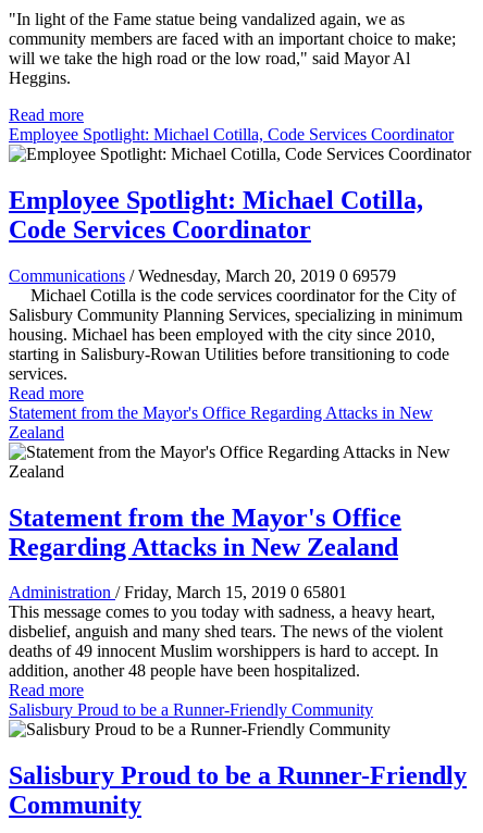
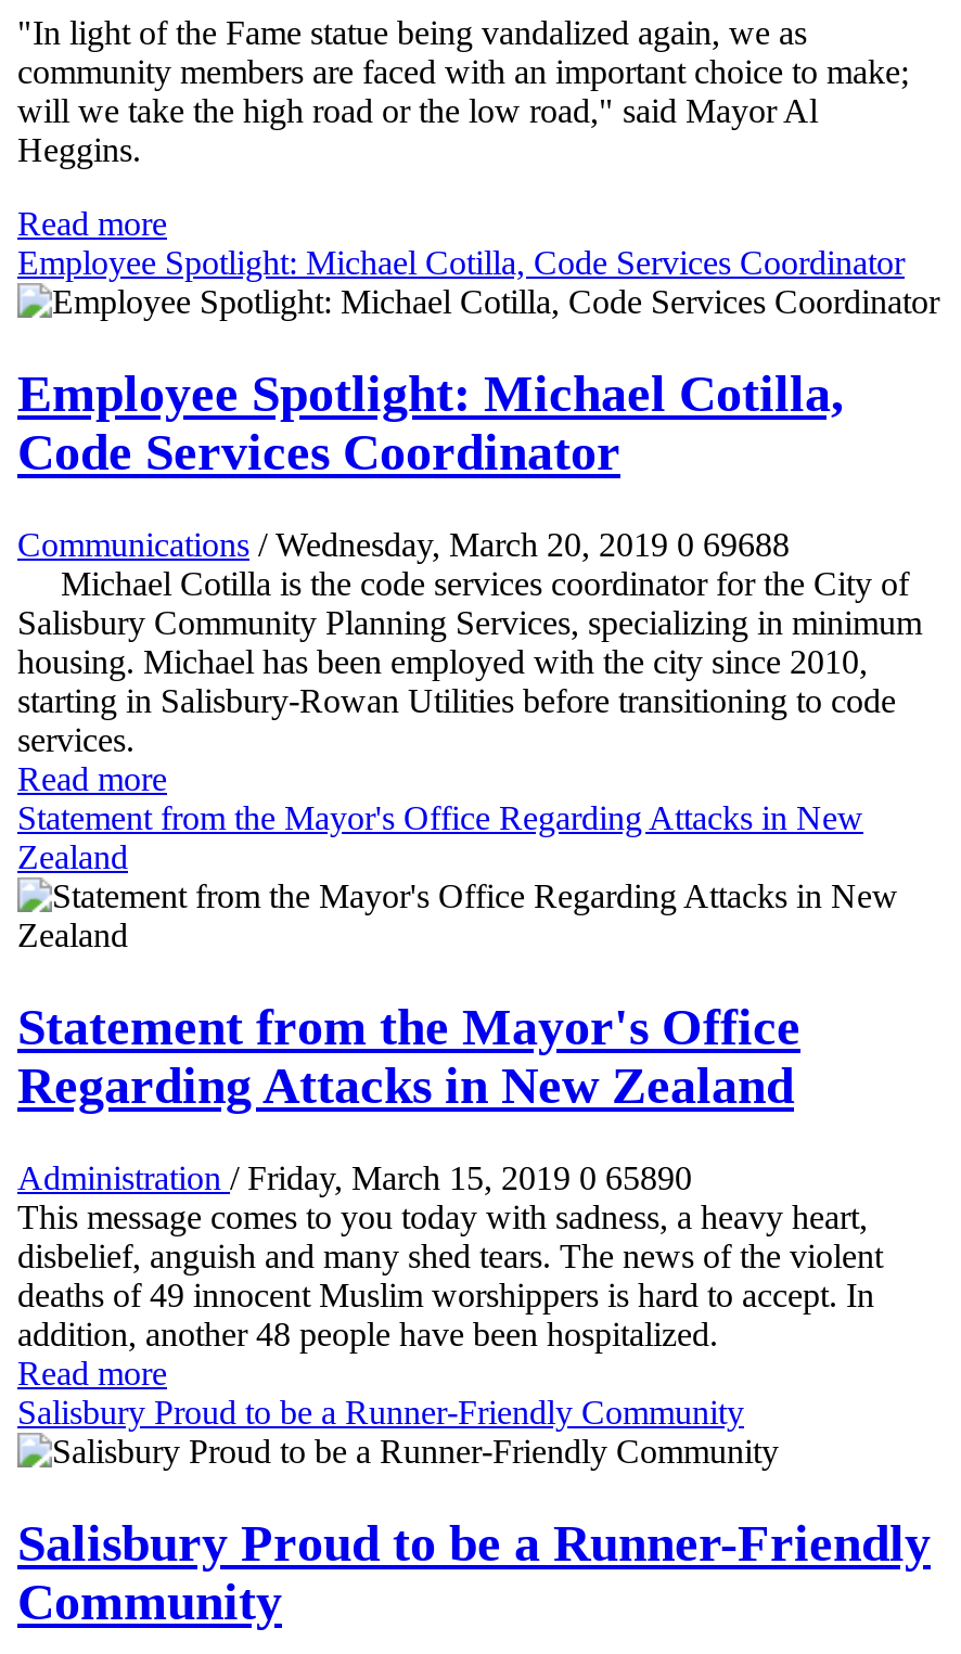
- Communications / Wednesday, March 20, 2019 0 69579
+ Communications / Wednesday, March 20, 2019 0 69688

- Administration / Friday, March 15, 2019 0 65801
+ Administration / Friday, March 15, 2019 0 65890
